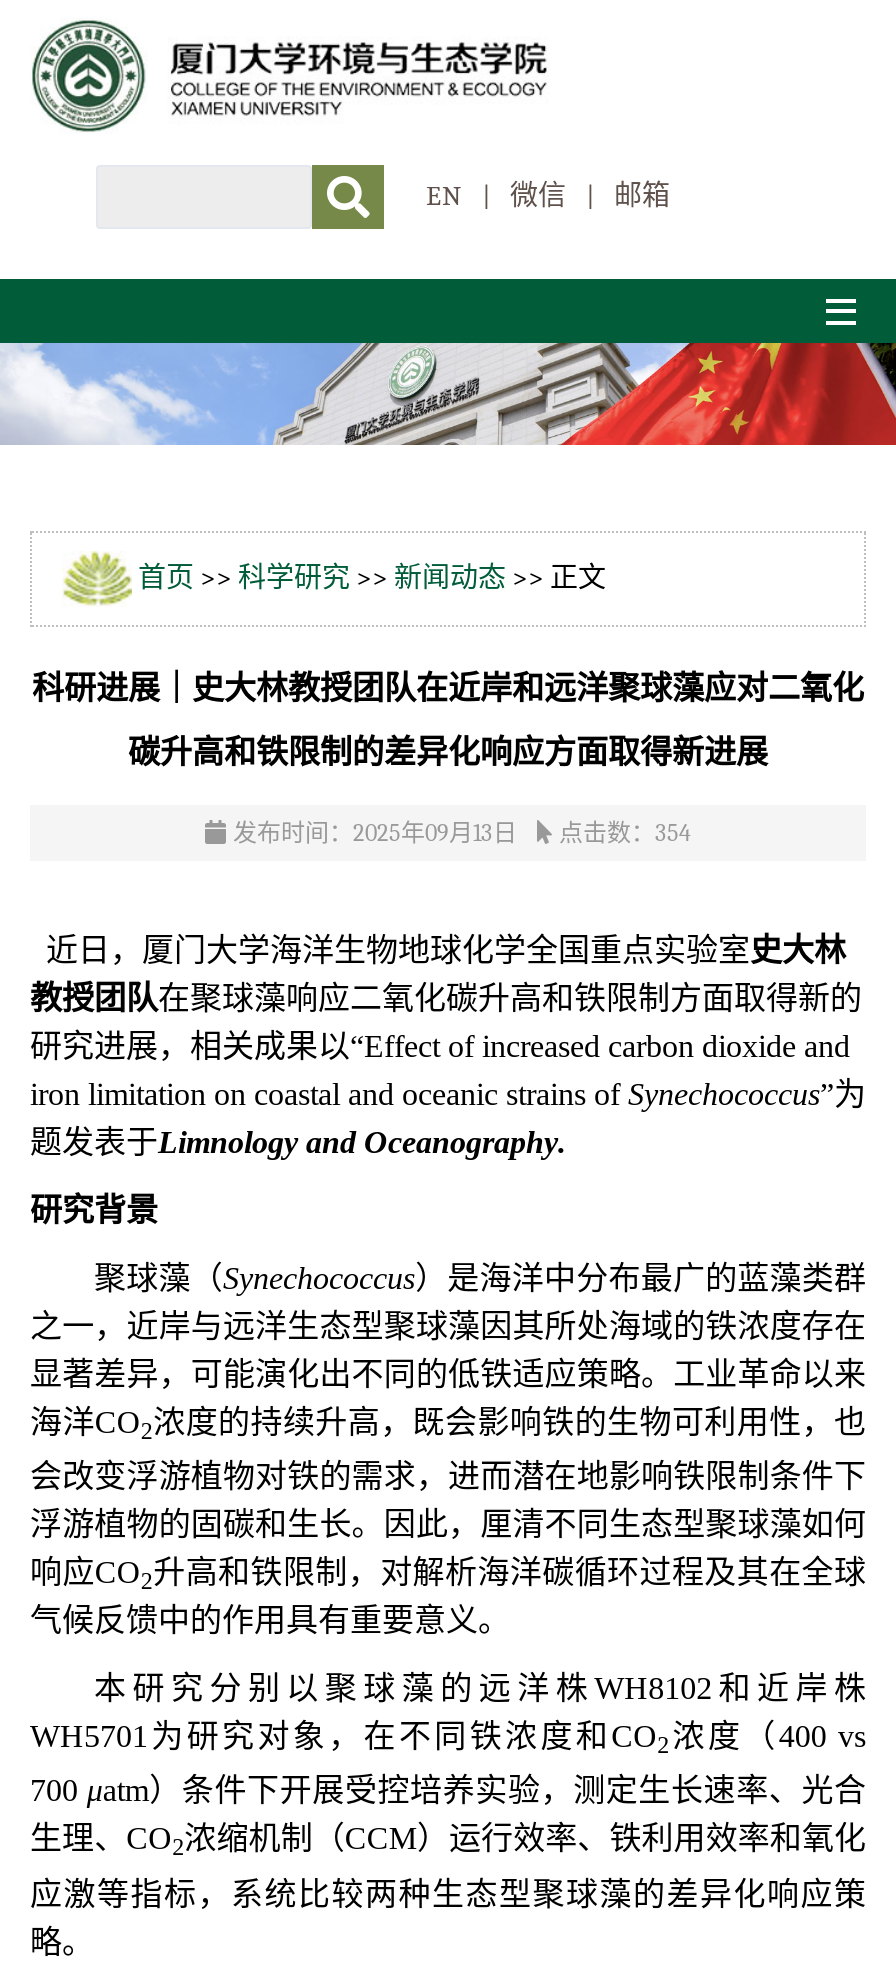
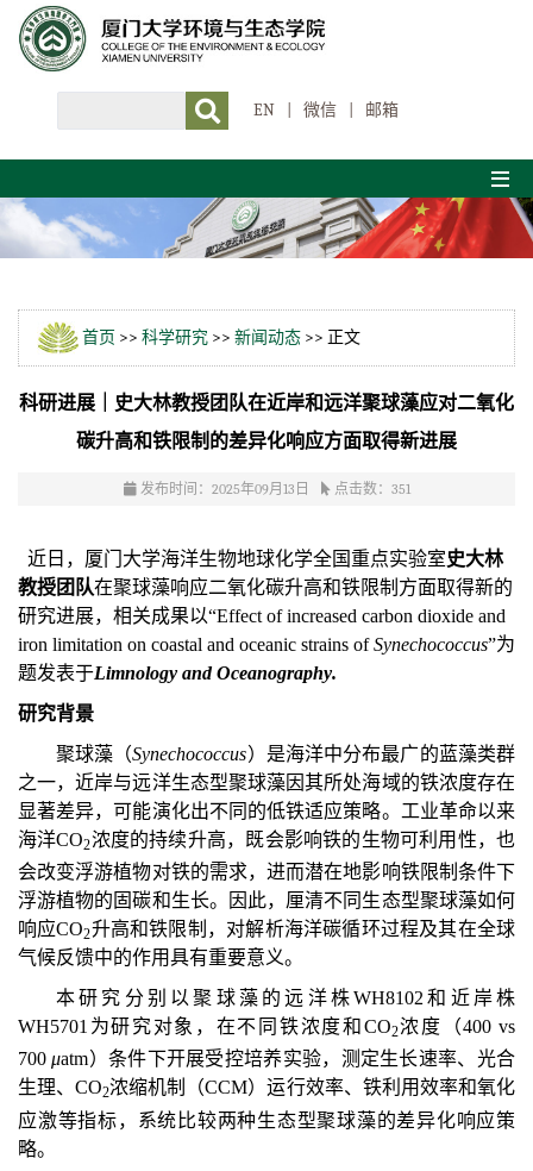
- 发布时间：2025年09月13日 点击数：354
+ 发布时间：2025年09月13日 点击数：351
